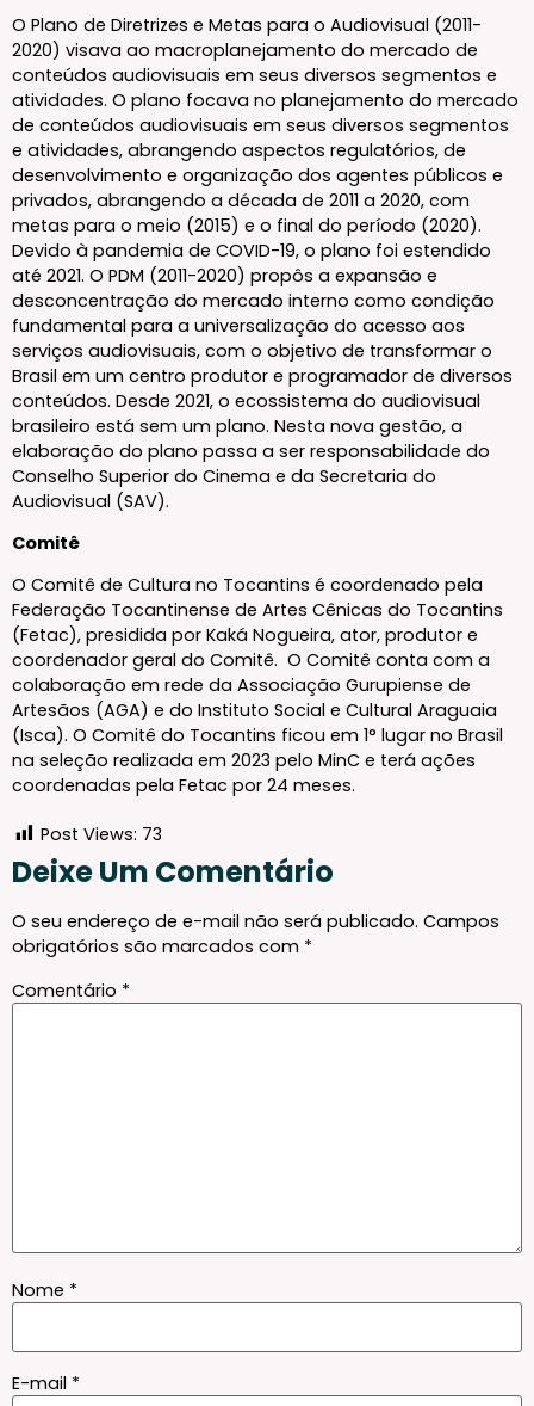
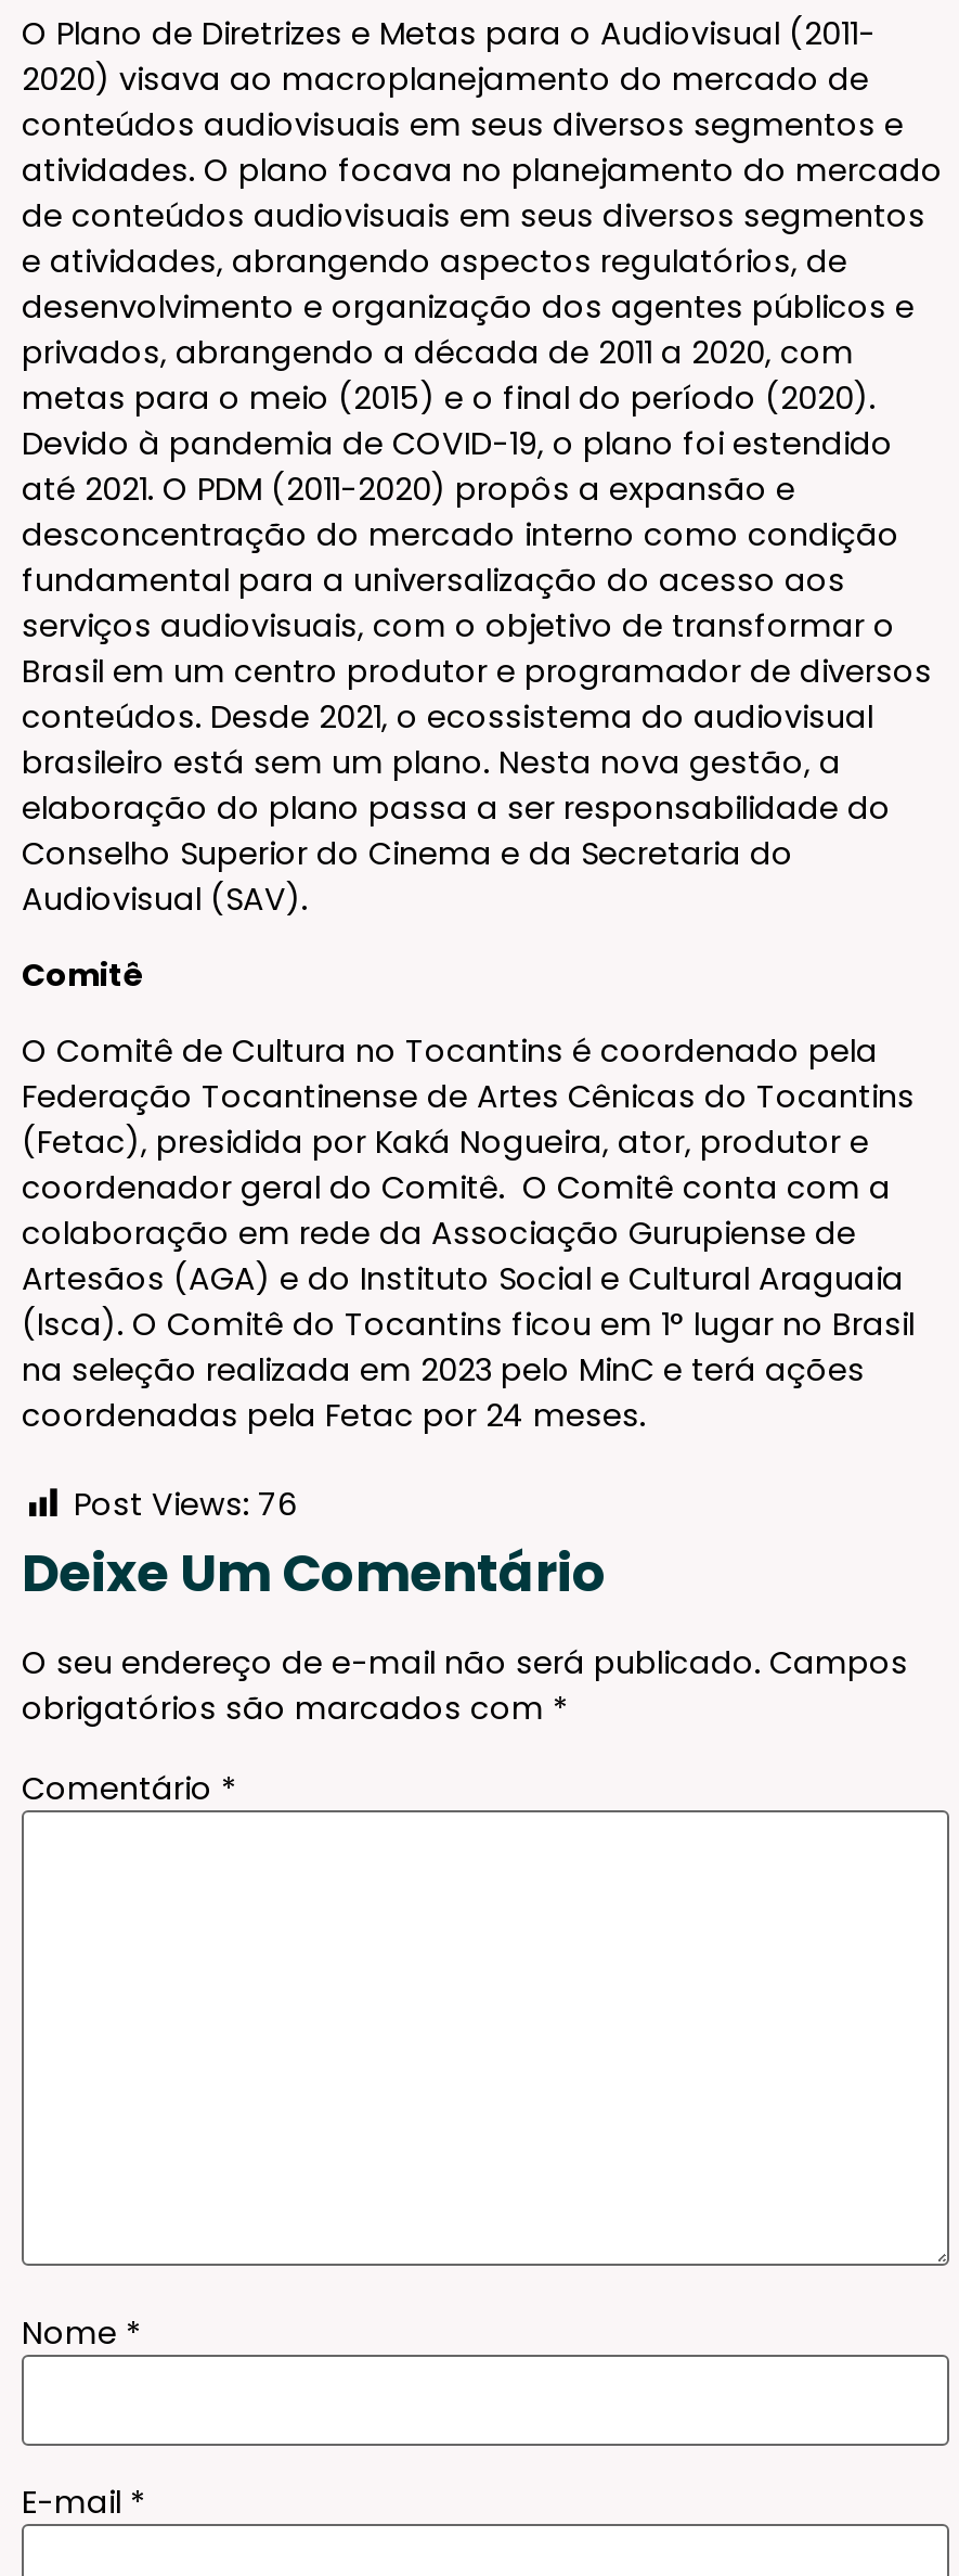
- Post Views: 73
+ Post Views: 76
